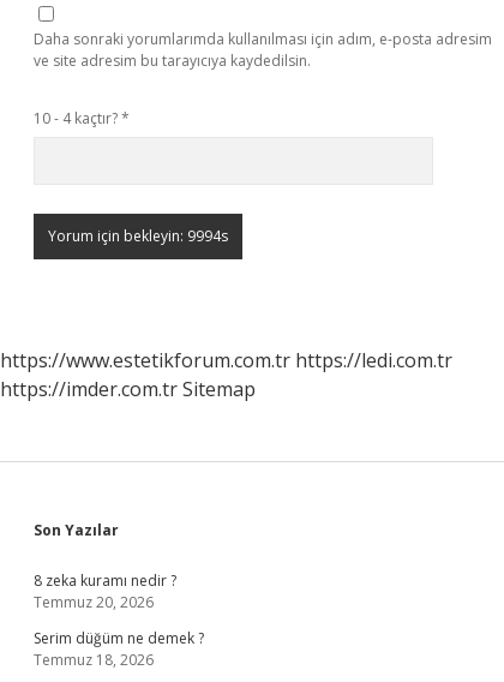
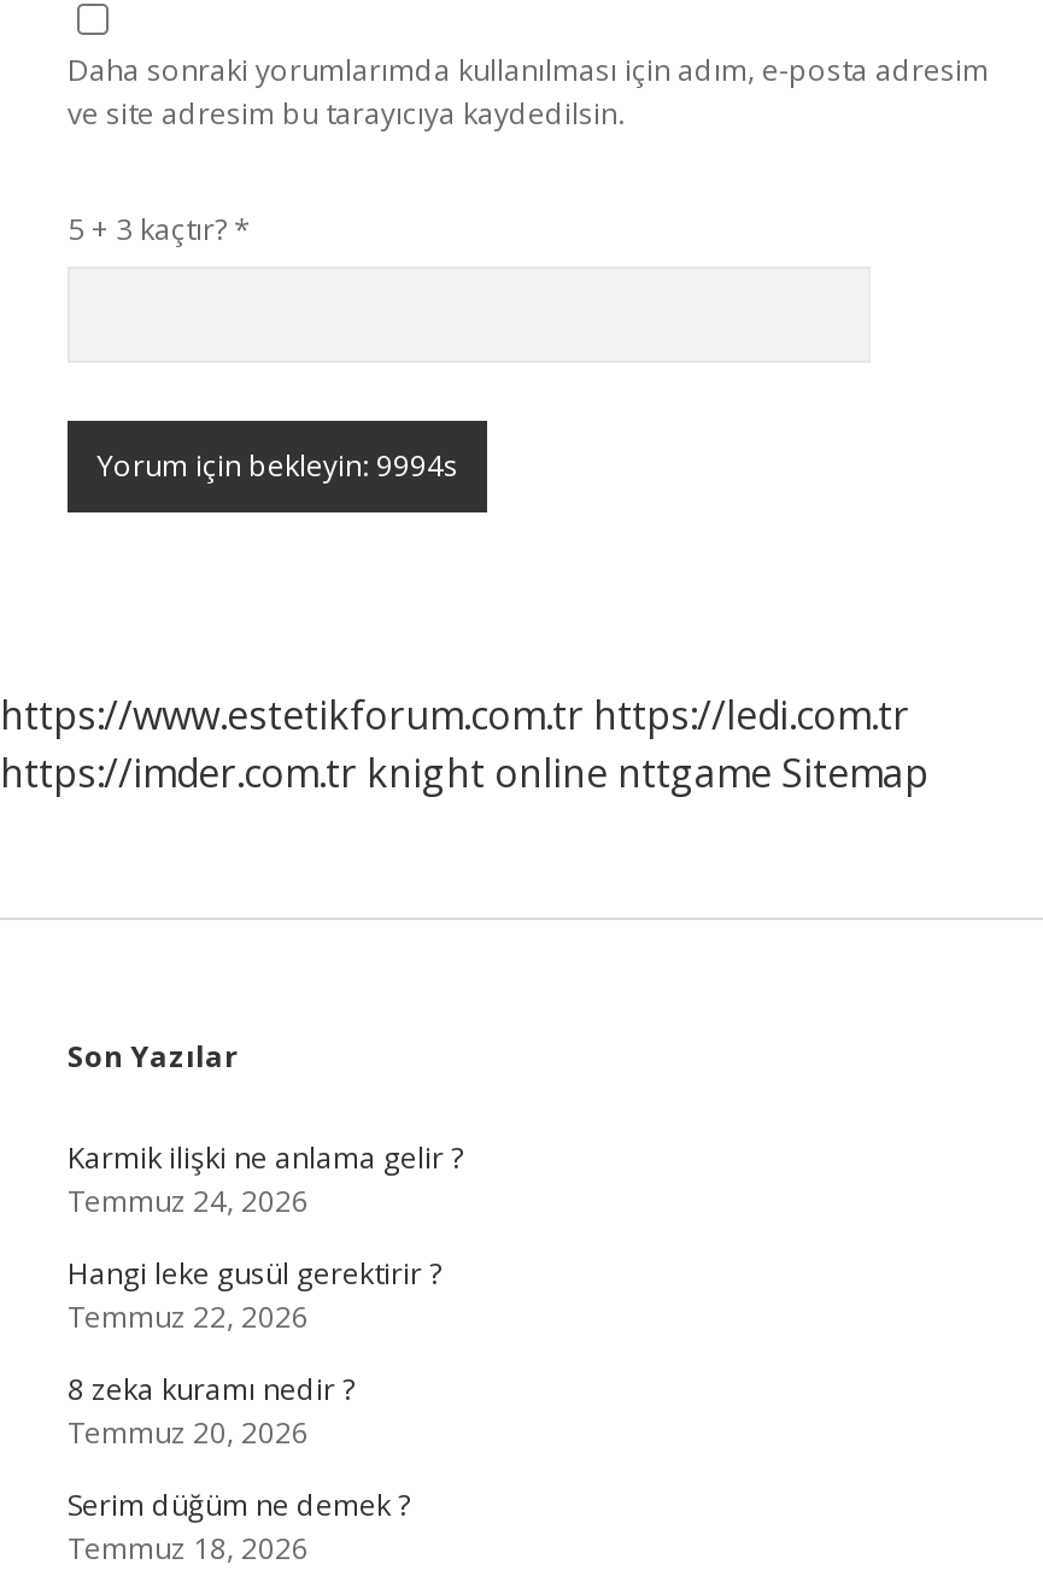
- 10 - 4 kaçtır? *
+ 5 + 3 kaçtır? *

- https://imder.com.tr Sitemap
+ https://imder.com.tr knight online nttgame Sitemap

+ Karmik ilişki ne anlama gelir ?
+ Temmuz 24, 2026
+ Hangi leke gusül gerektirir ?
+ Temmuz 22, 2026
